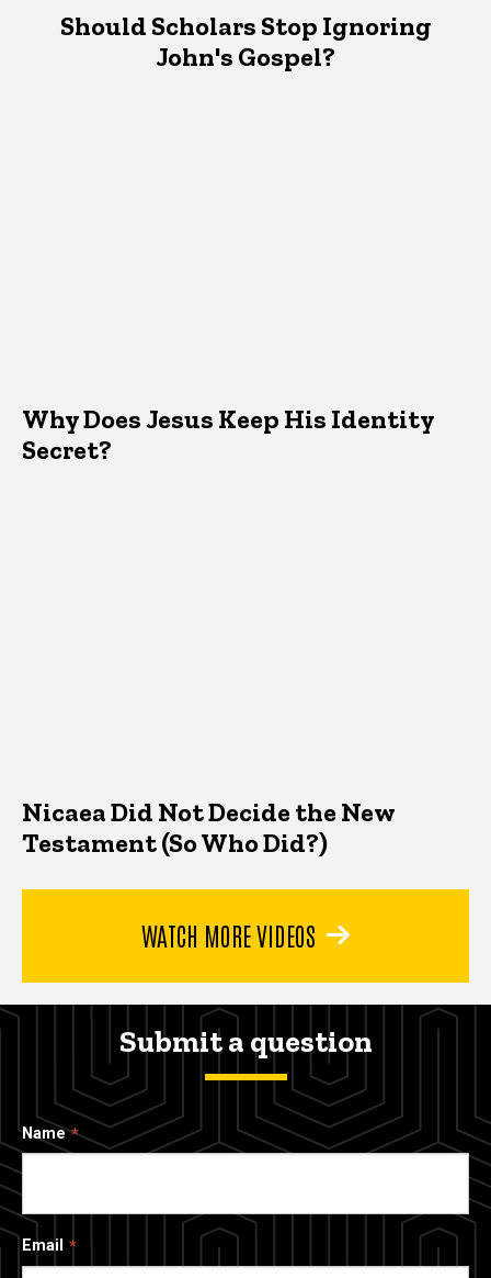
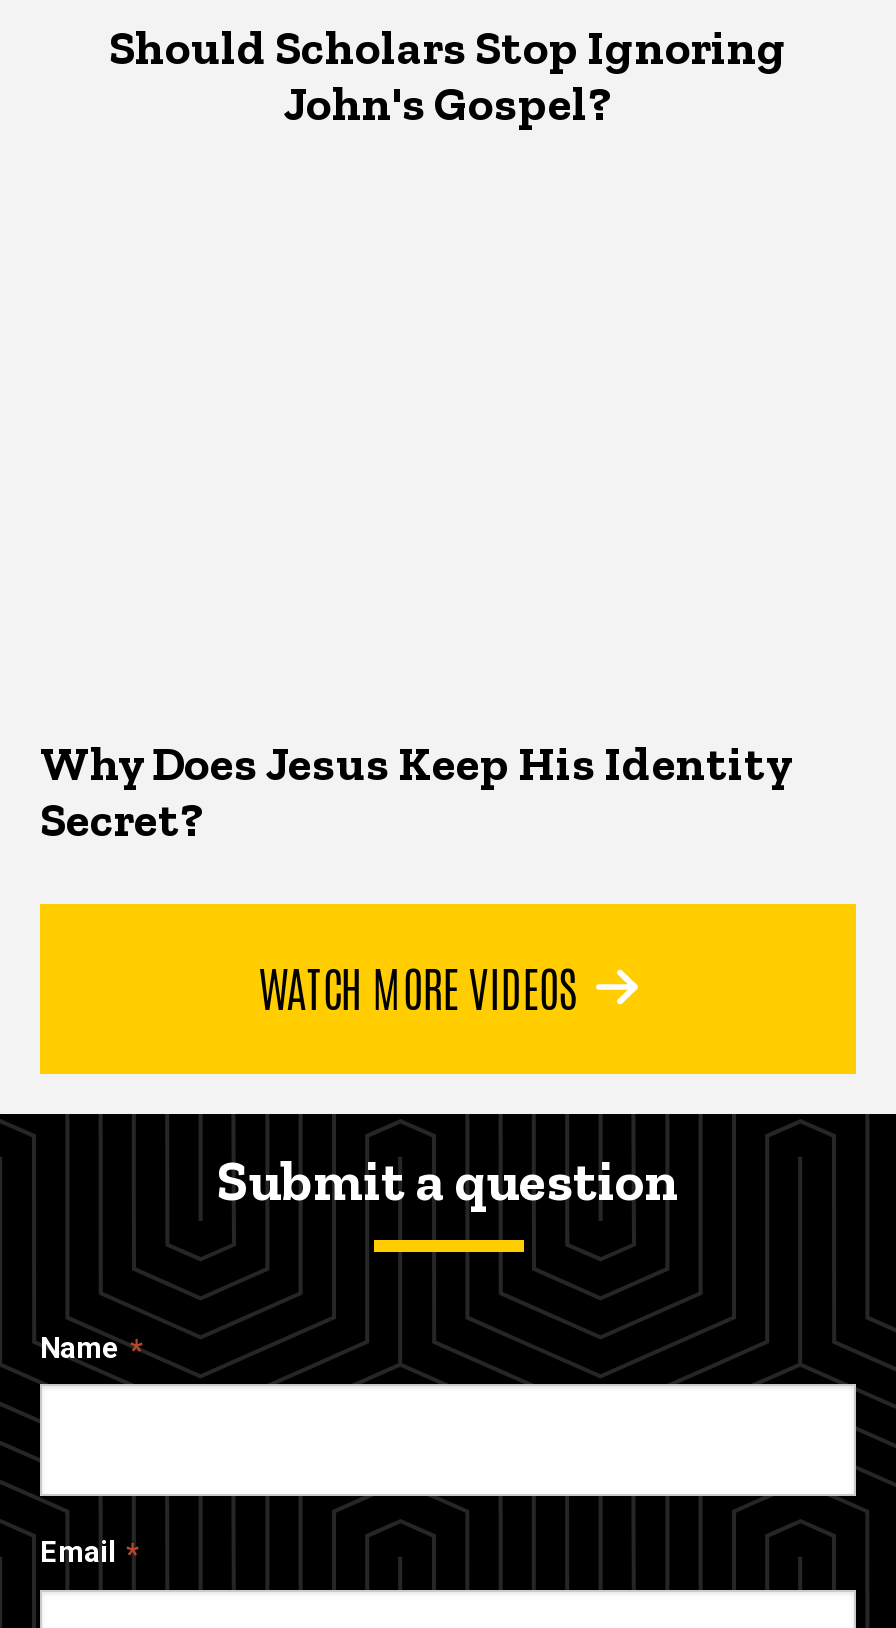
- Nicaea Did Not Decide the New
- Testament (So Who Did?)
